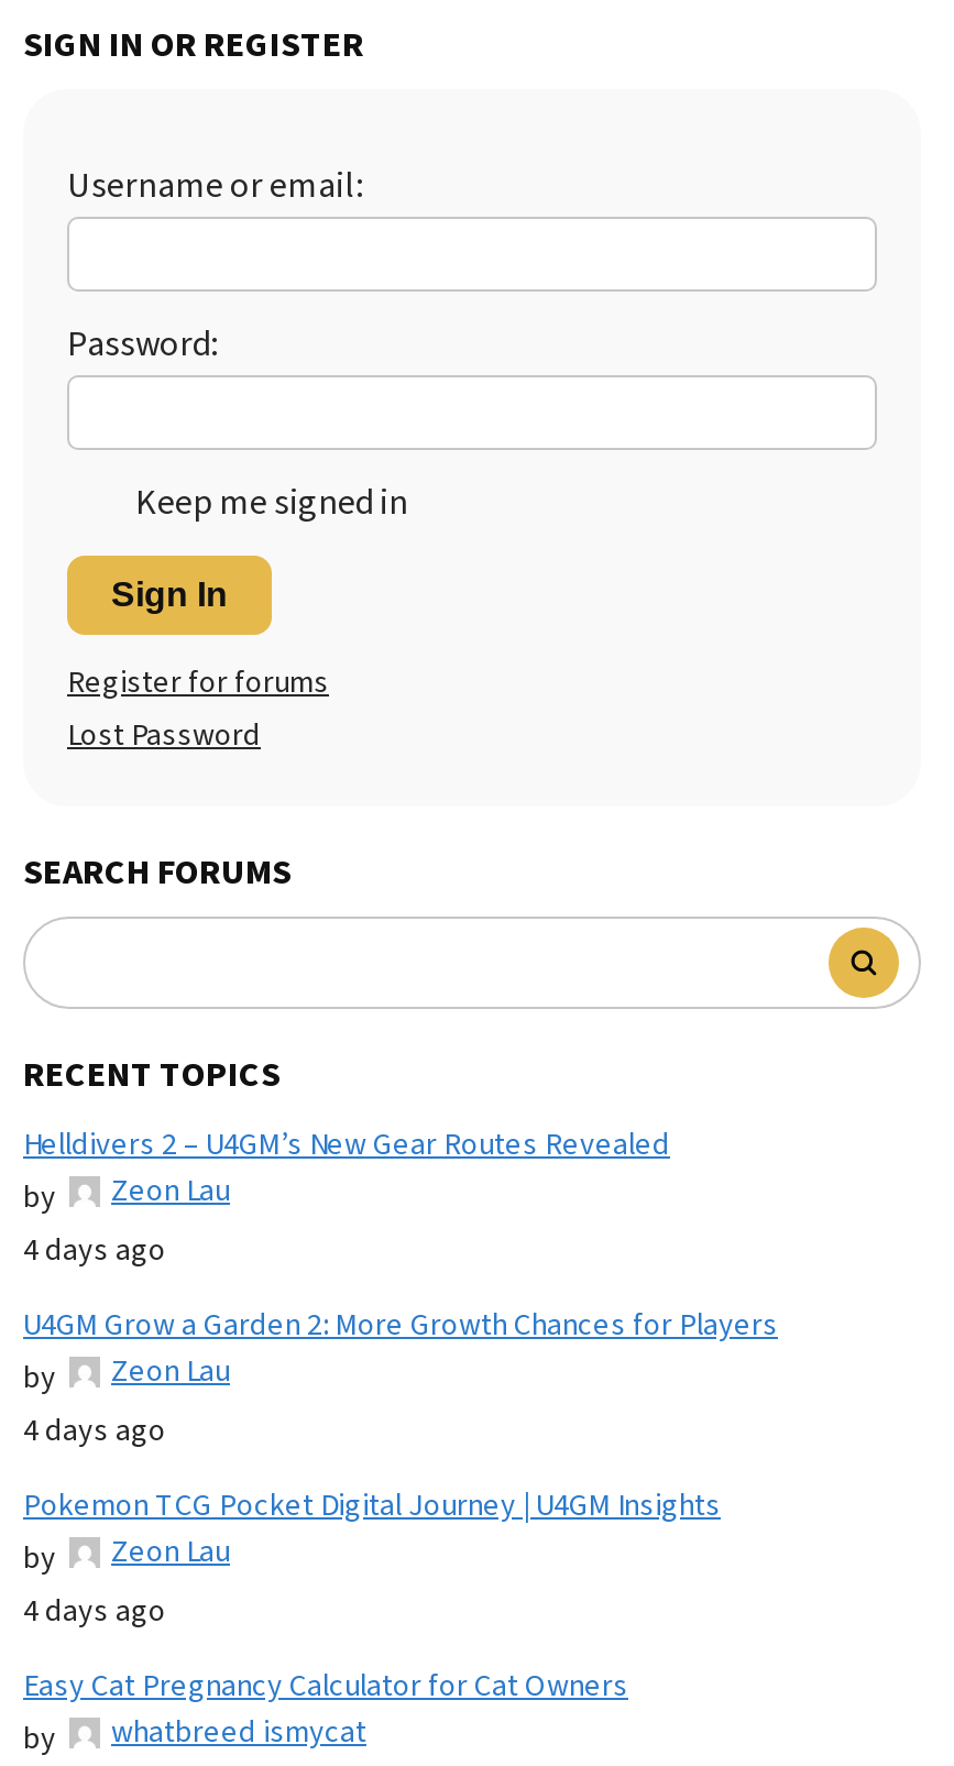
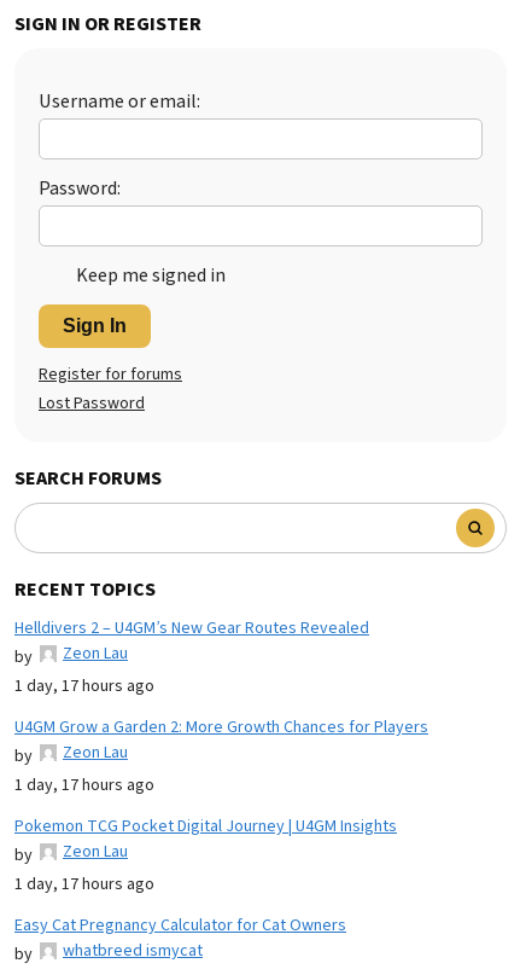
- 4 days ago
+ 1 day, 17 hours ago

- 4 days ago
+ 1 day, 17 hours ago

- 4 days ago
+ 1 day, 17 hours ago
